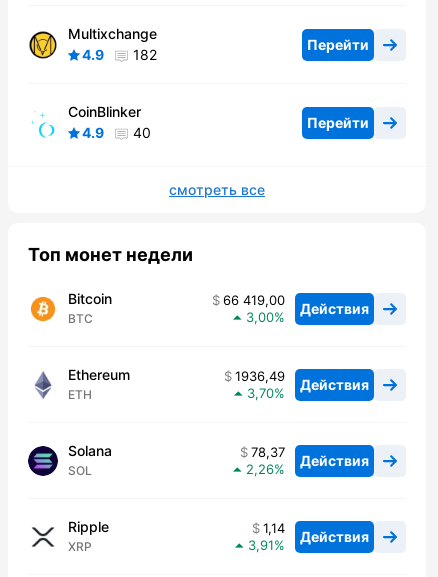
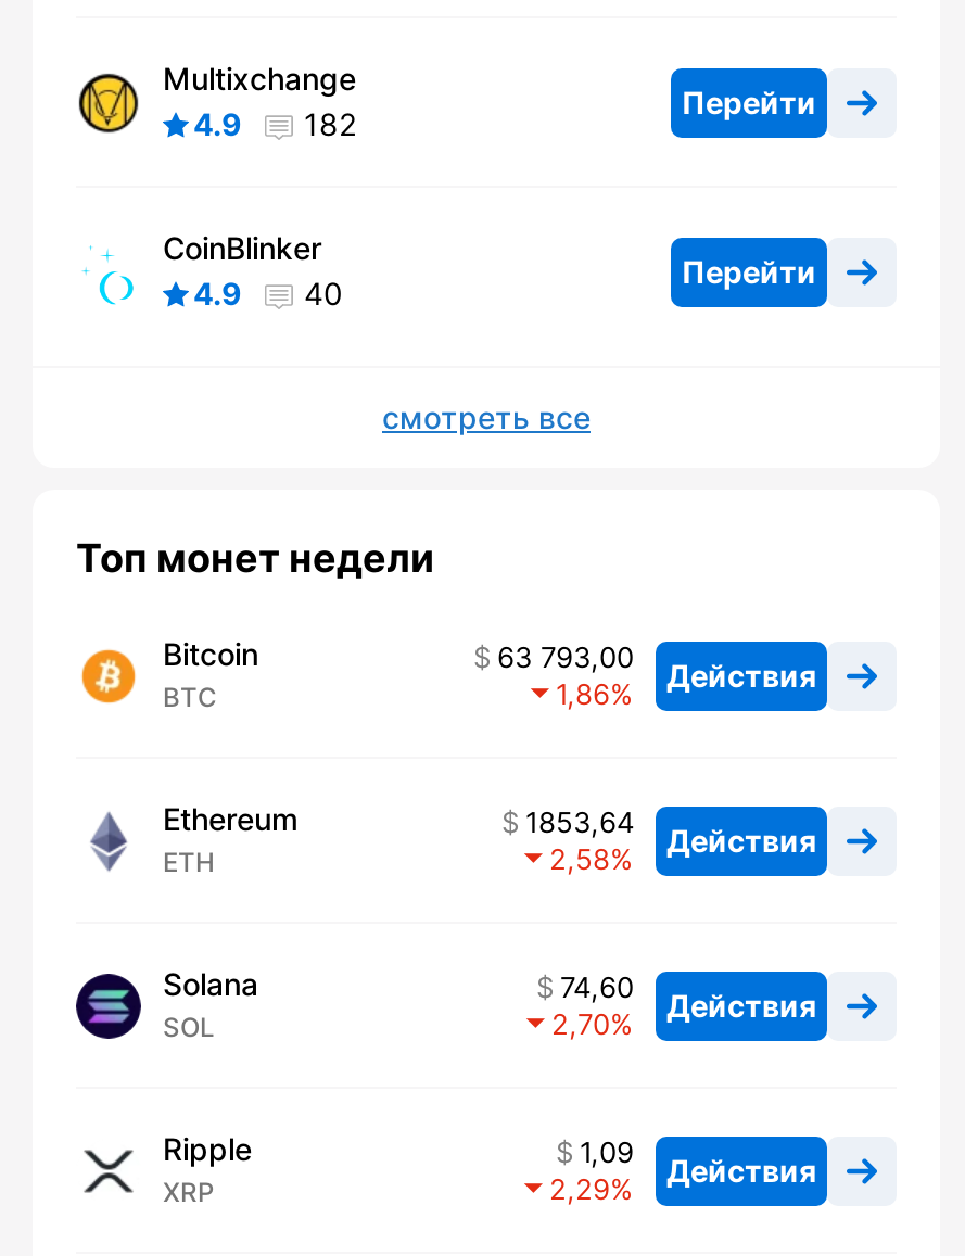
- 66 419,00 Действия
+ 63 793,00 Действия

- 3,00
+ 1,86

- 1936,49 Действия
+ 1853,64 Действия

- 3,70
+ 2,58

- 78,37 Действия
+ 74,60 Действия

- 2,26
+ 2,70

- 1,14 Действия
+ 1,09 Действия

- 3,91
+ 2,29
